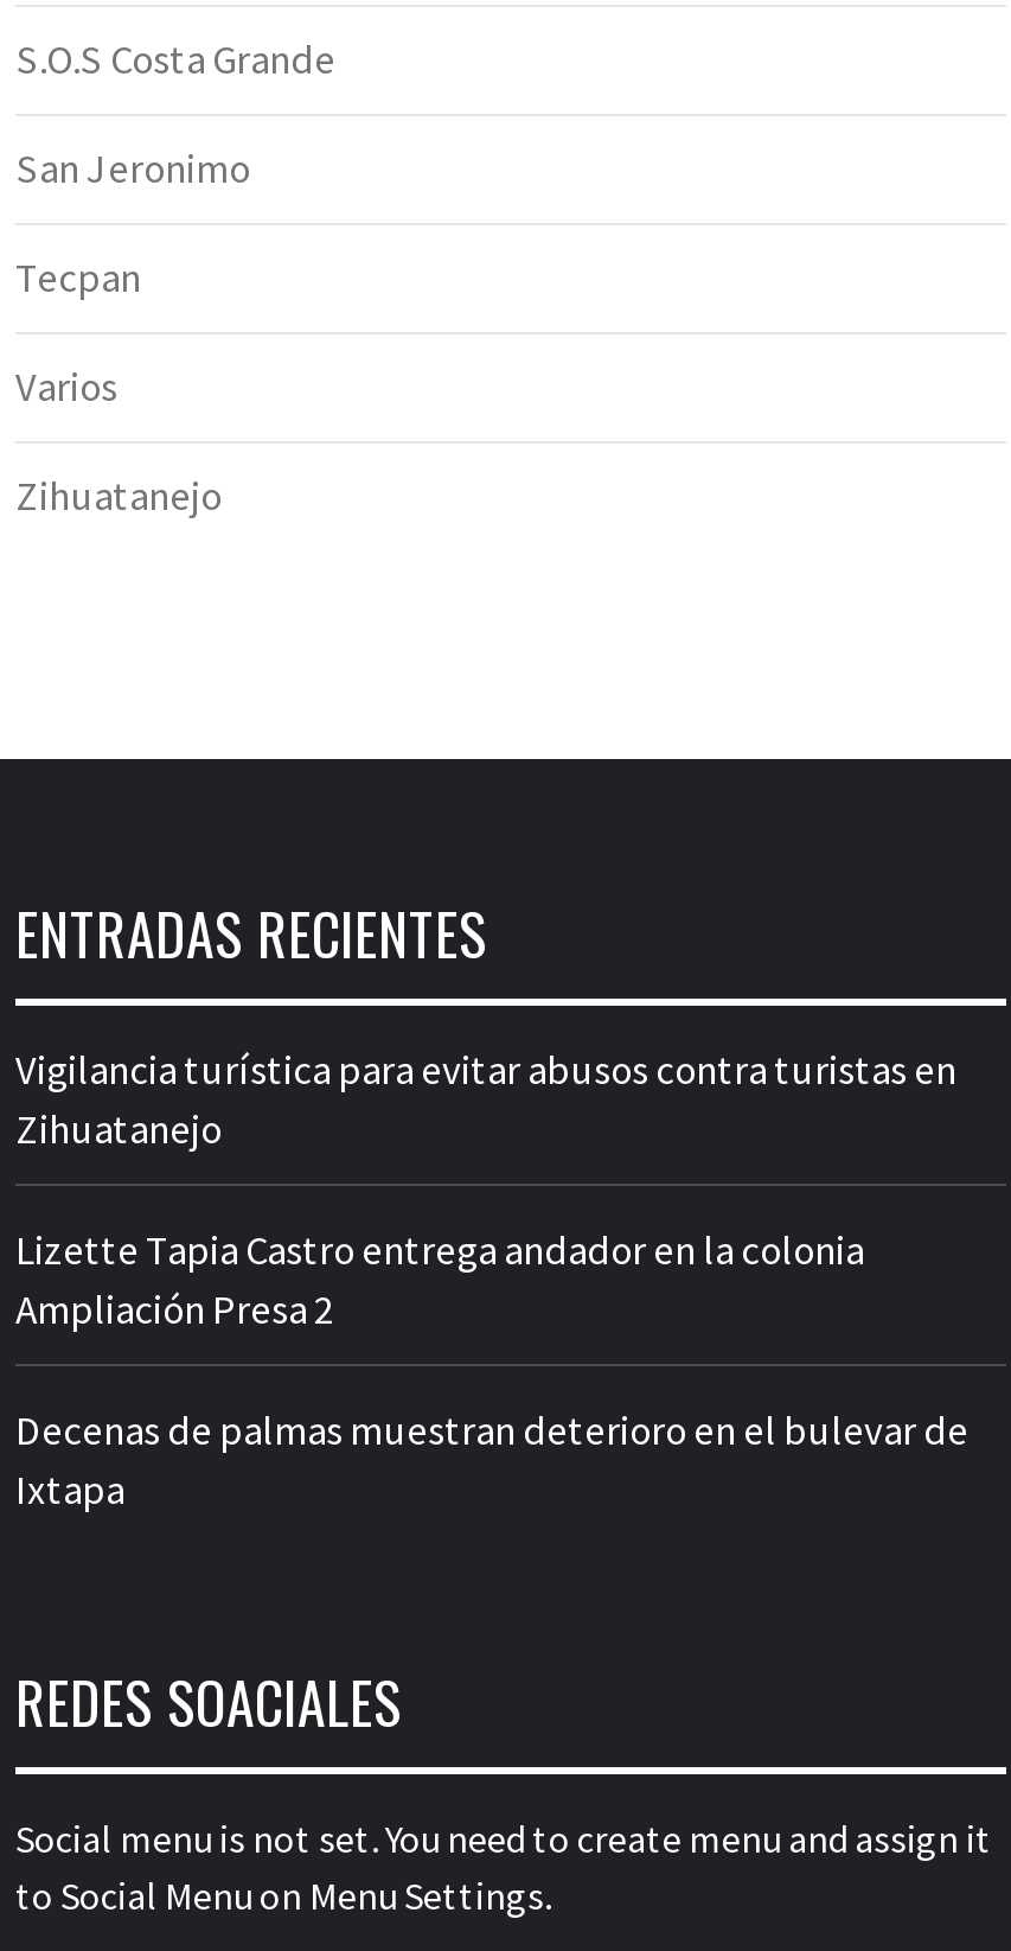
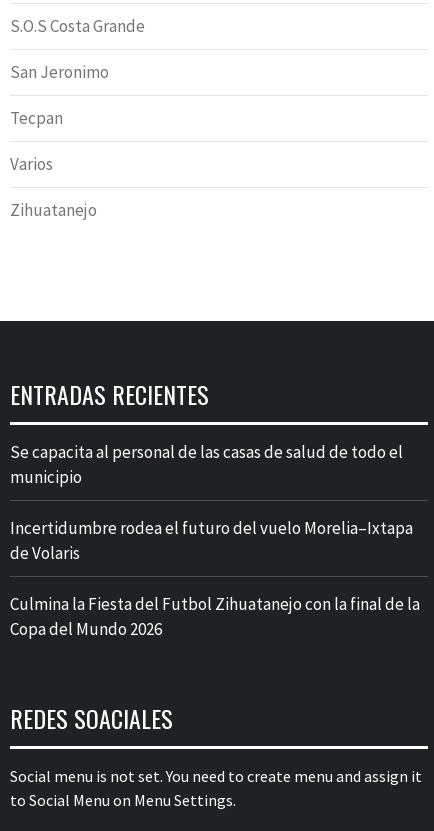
- Vigilancia turística para evitar abusos contra turistas en
- Zihuatanejo
+ Se capacita al personal de las casas de salud de todo el
+ municipio

- Lizette Tapia Castro entrega andador en la colonia
- Ampliación Presa 2
+ Incertidumbre rodea el futuro del vuelo Morelia–Ixtapa
+ de Volaris

- Decenas de palmas muestran deterioro en el bulevar de
- Ixtapa
+ Culmina la Fiesta del Futbol Zihuatanejo con la final de la
+ Copa del Mundo 2026
